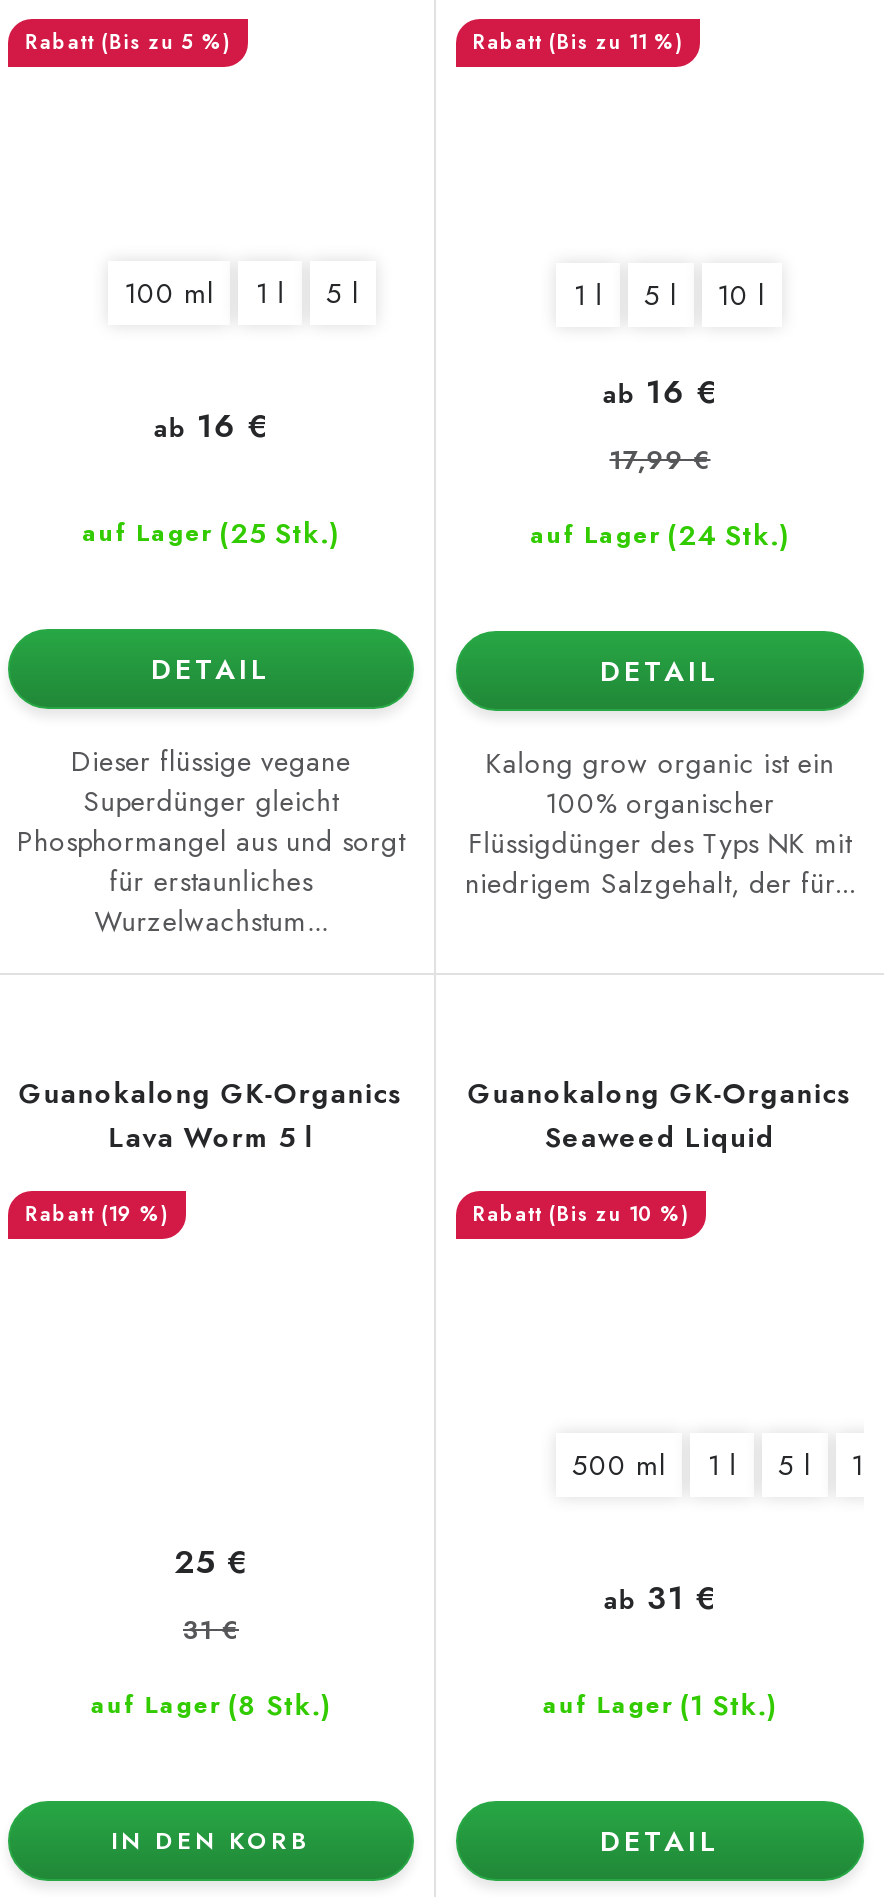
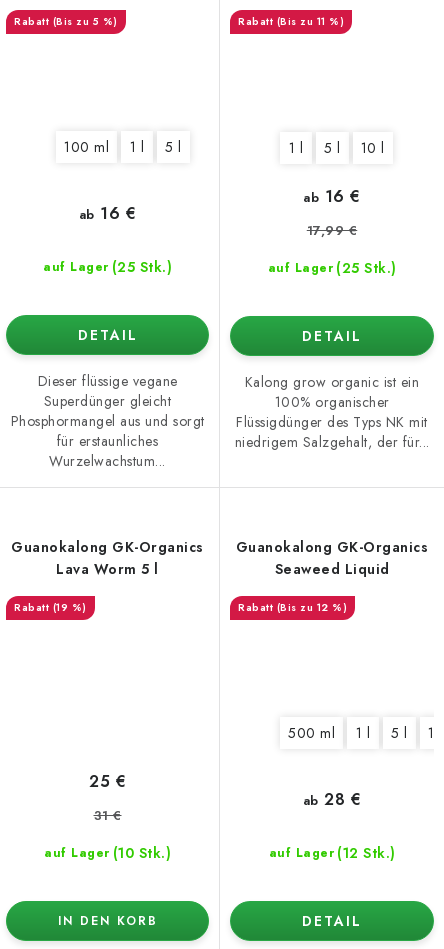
- auf Lager (24 Stk.)
+ auf Lager (25 Stk.)

- (Bis zu 10 %)
+ (Bis zu 12 %)

- ab 31 €
+ ab 28 €

- auf Lager (8 Stk.)
+ auf Lager (10 Stk.)

- auf Lager (1 Stk.)
+ auf Lager (12 Stk.)
